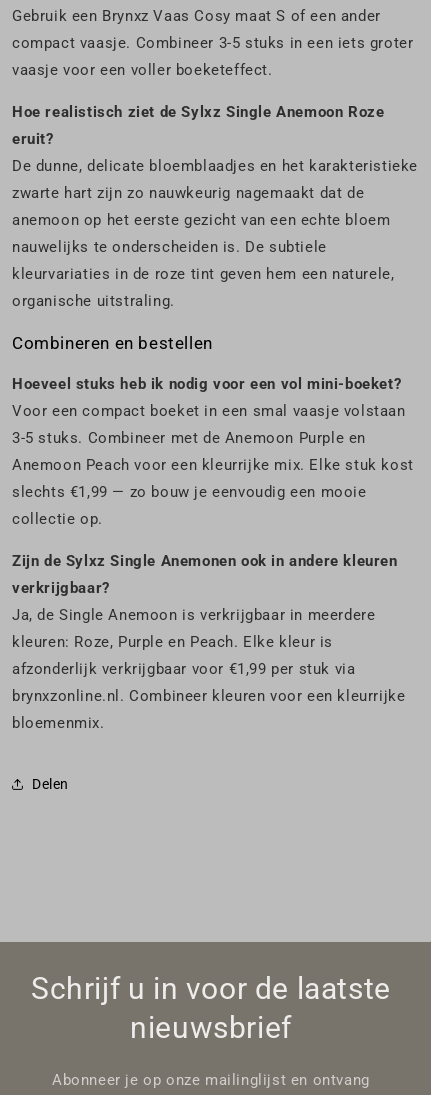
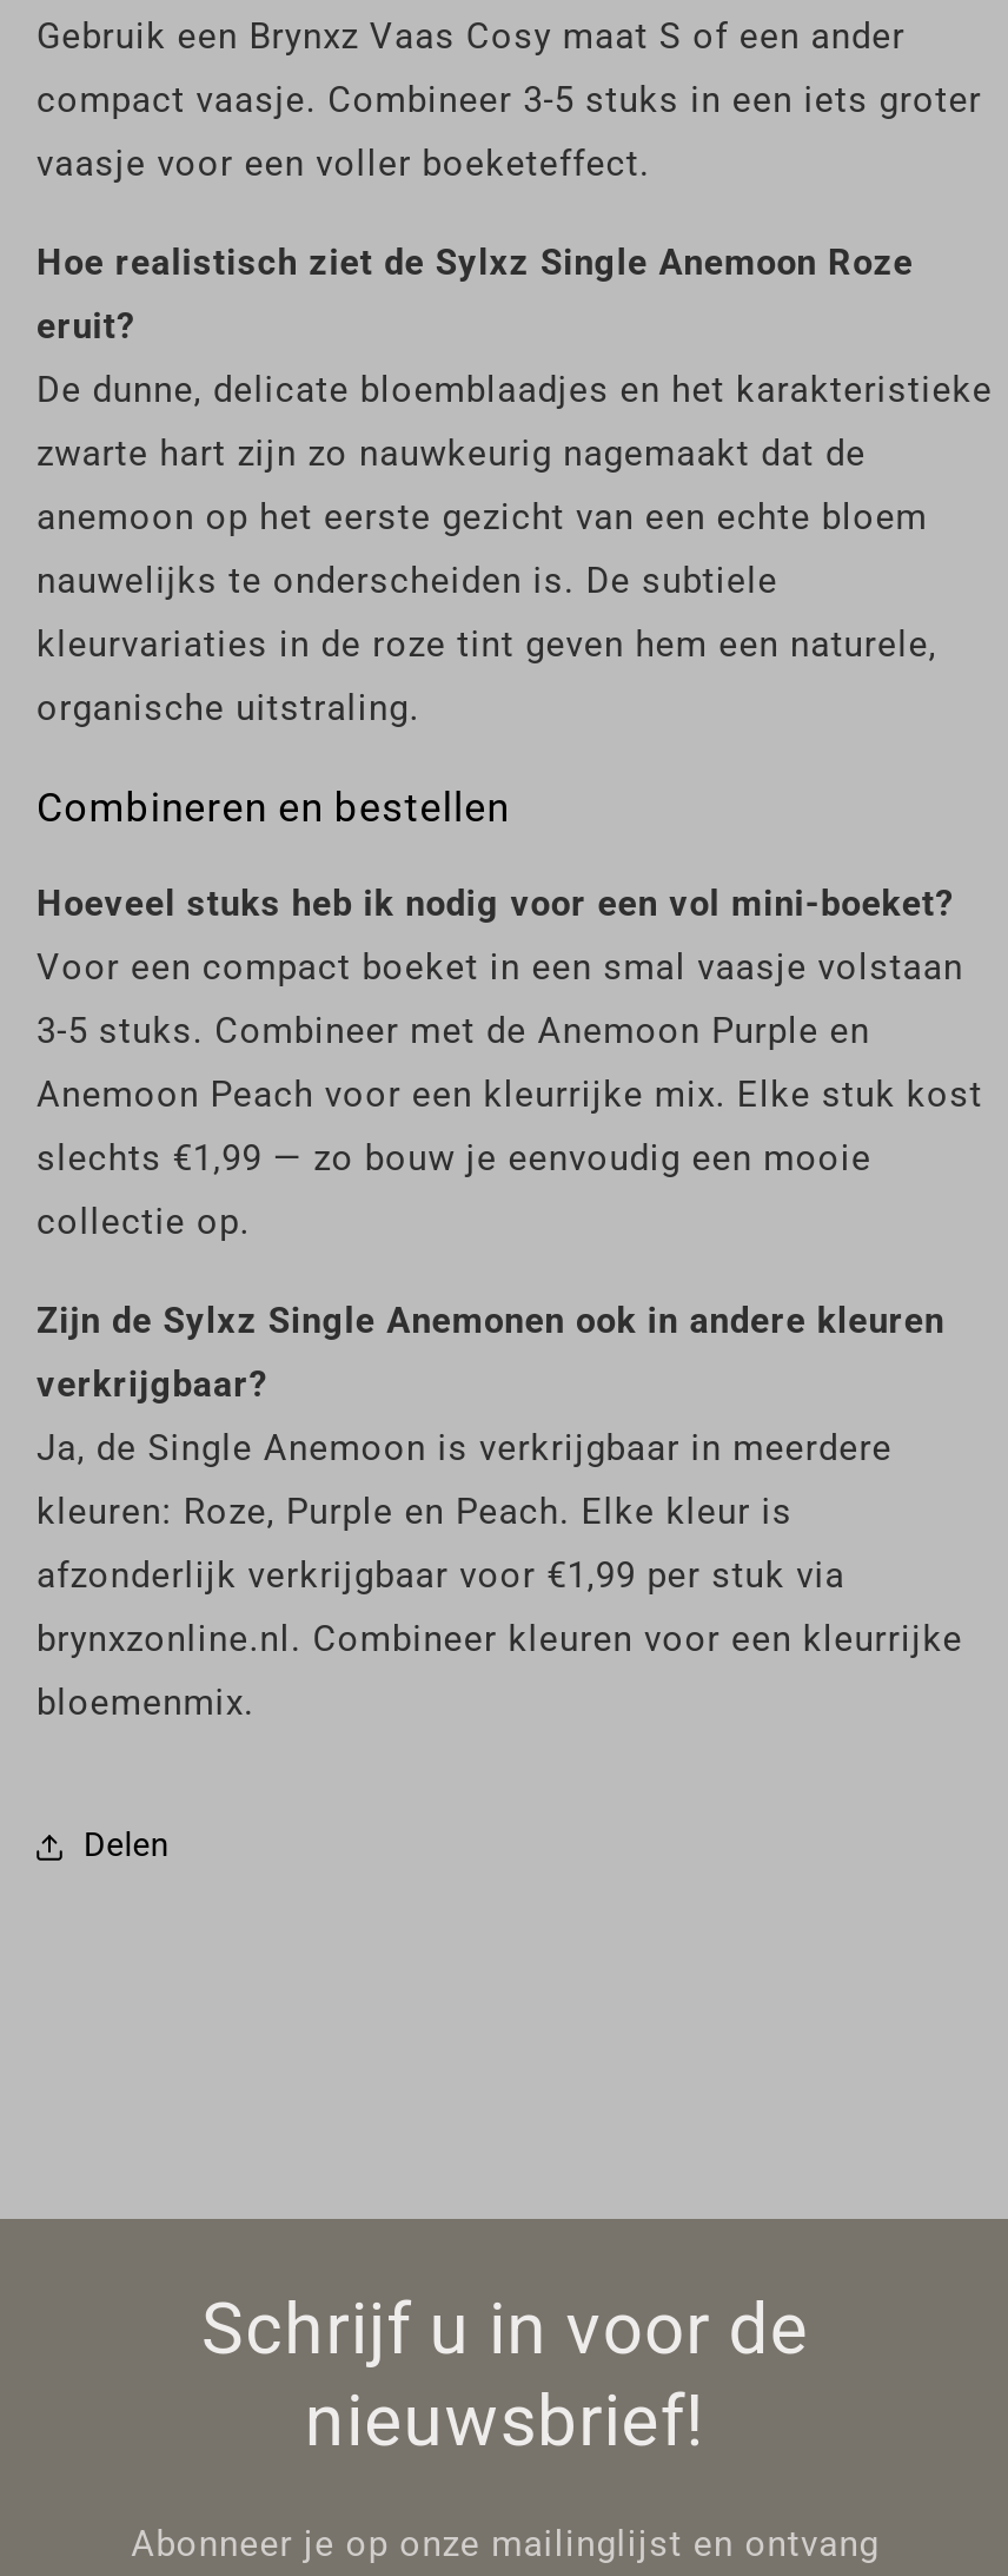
- Schrijf u in voor de laatste
- nieuwsbrief
+ Schrijf u in voor de
+ nieuwsbrief!
